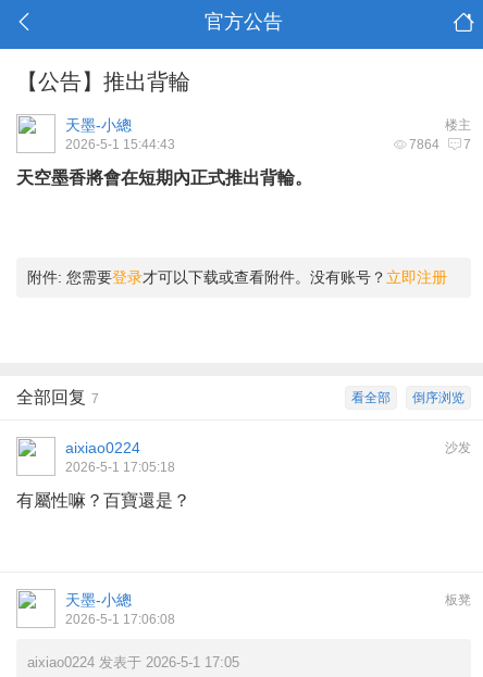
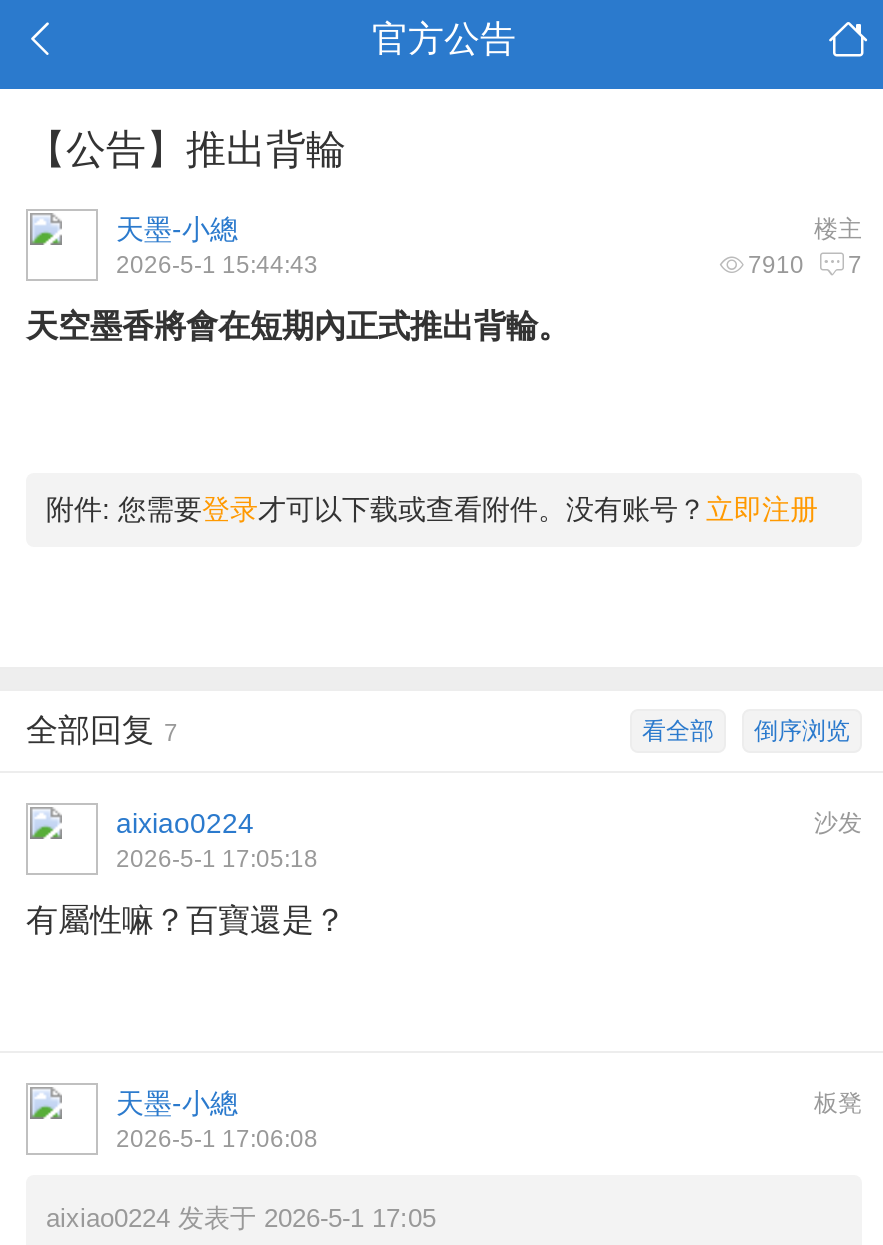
- 7864 7
+ 7910 7
